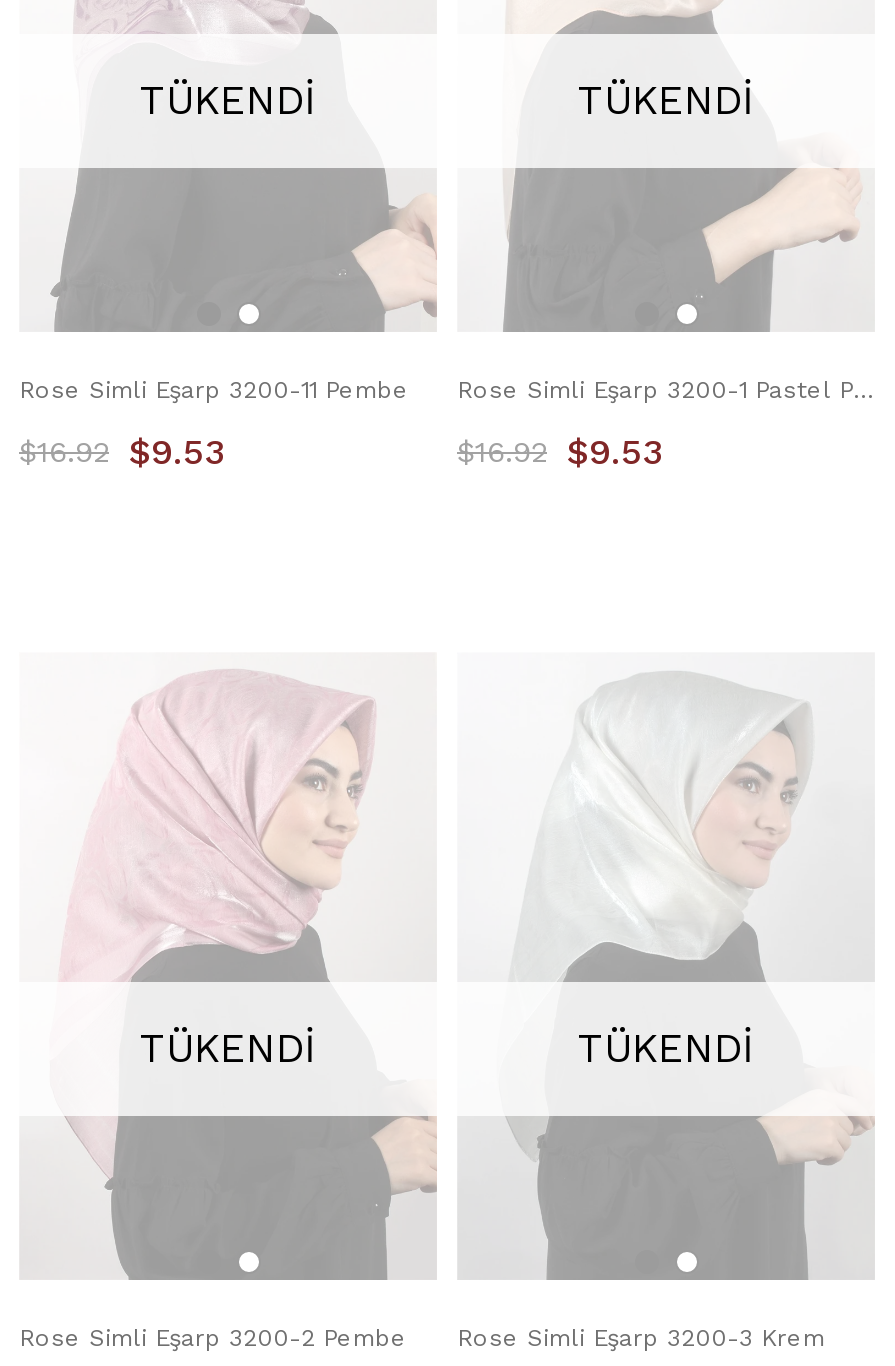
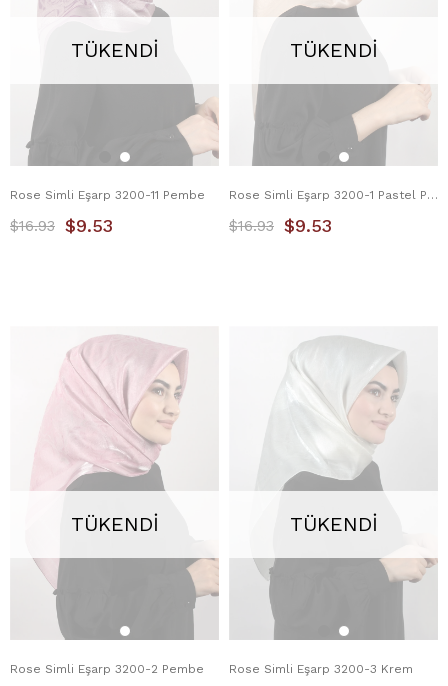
- $16.92 $9.53
+ $16.93 $9.53

- $16.92 $9.53
+ $16.93 $9.53
